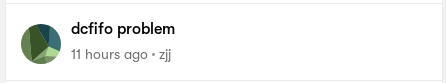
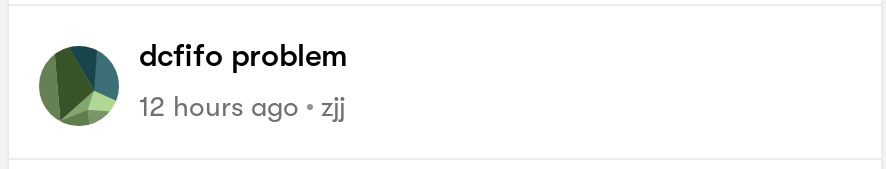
- 11 hours ago
+ 12 hours ago
